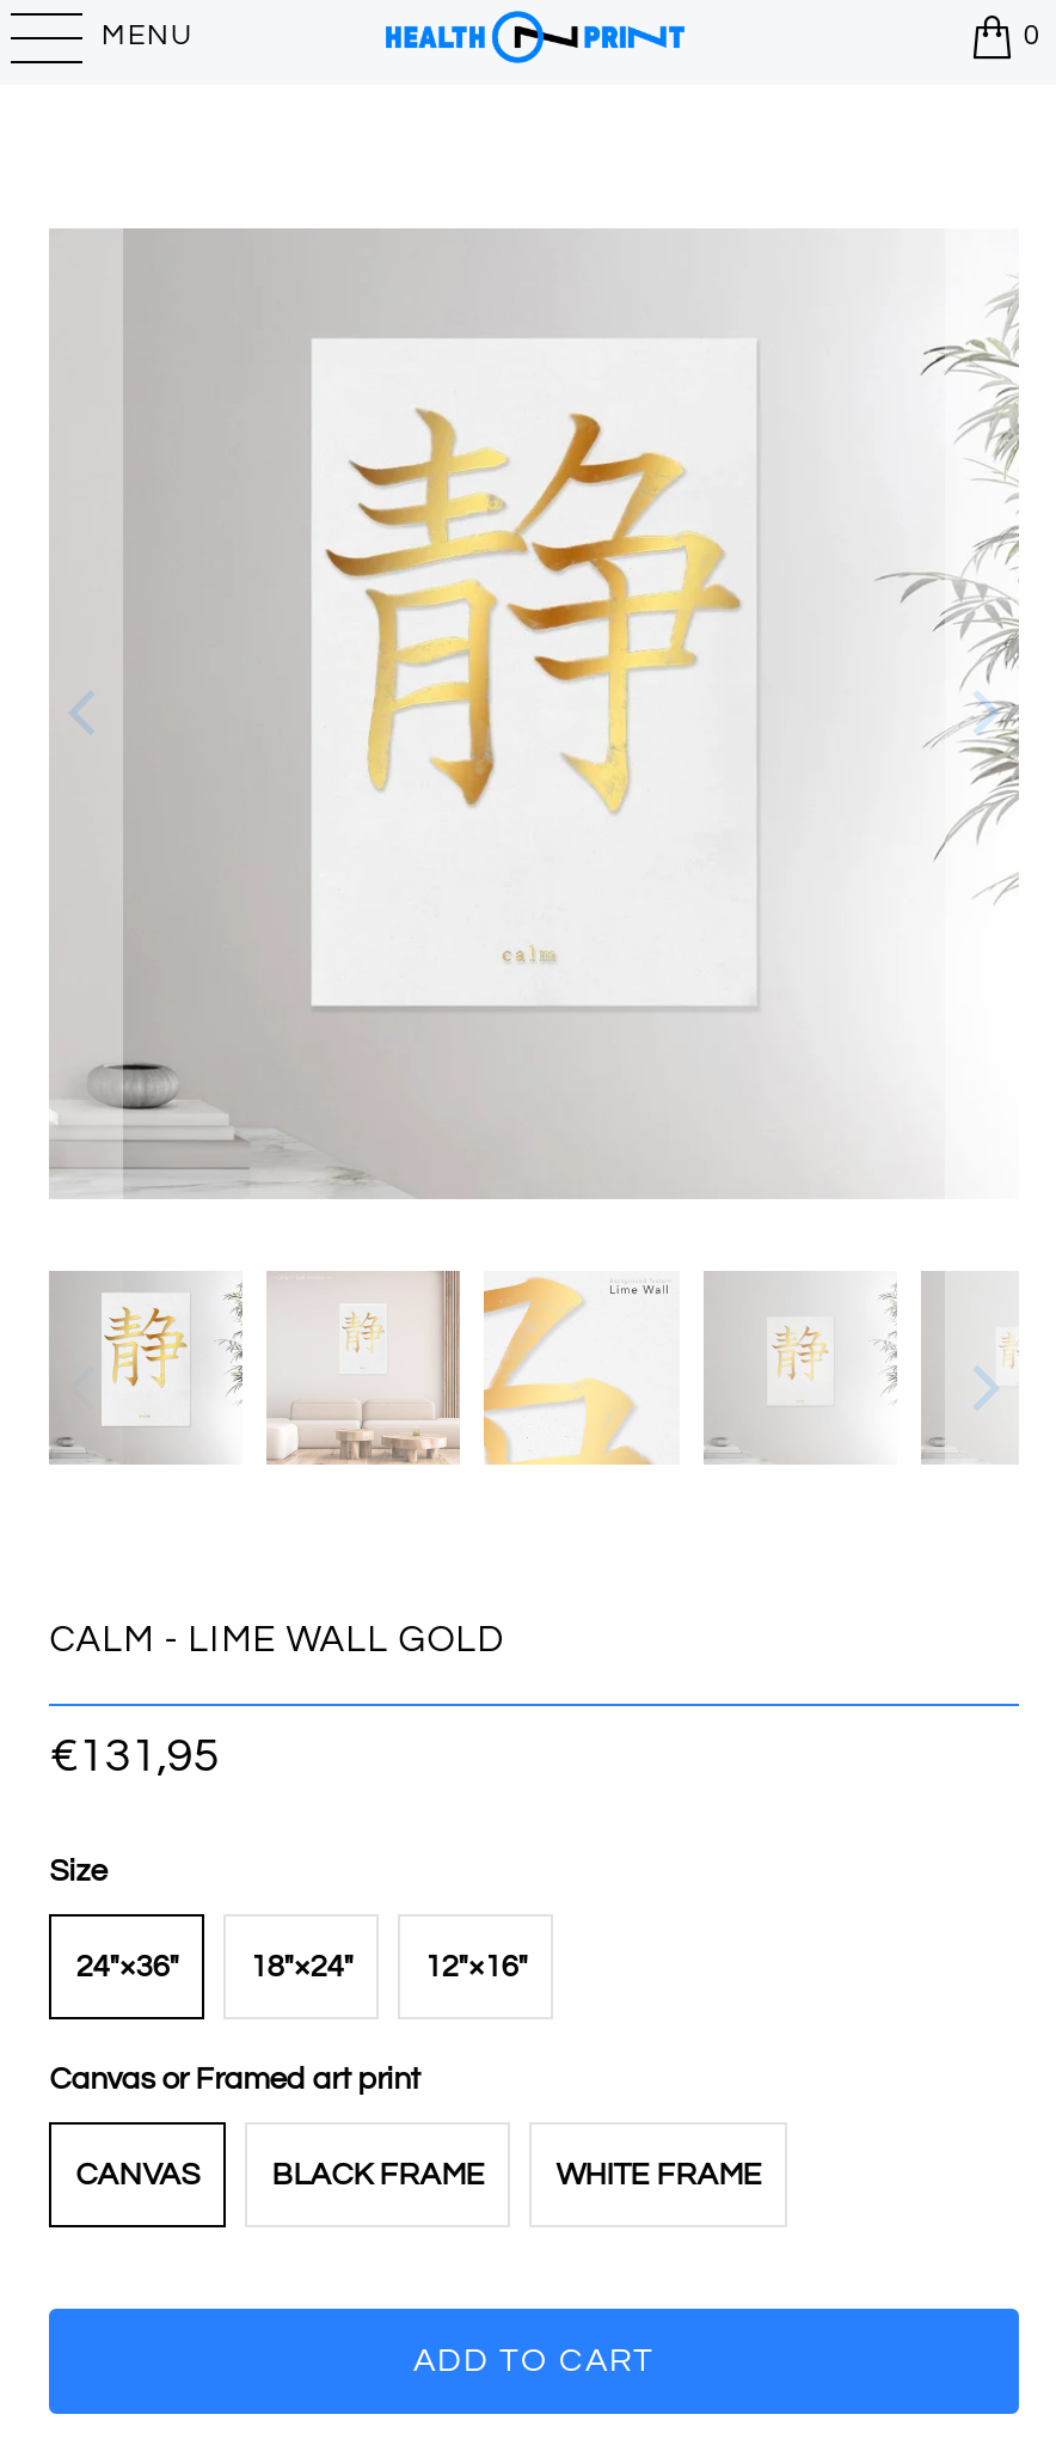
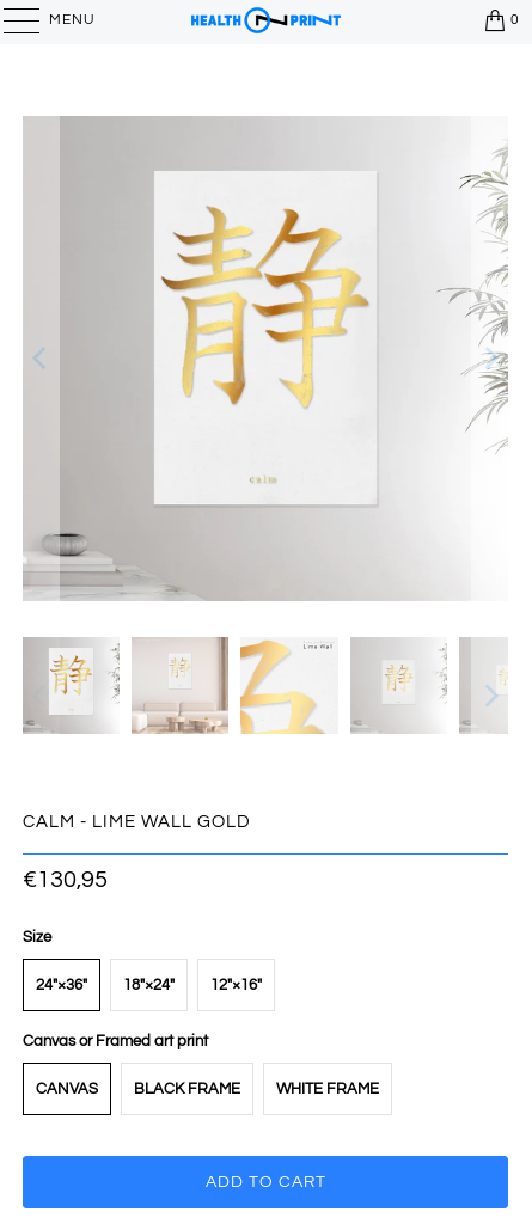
- €131,95
+ €130,95
